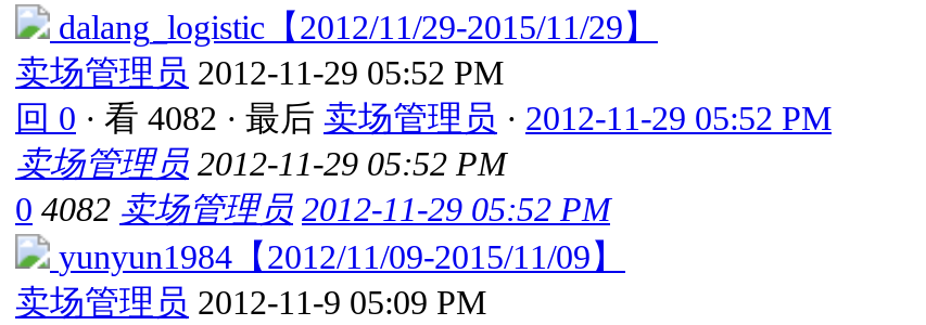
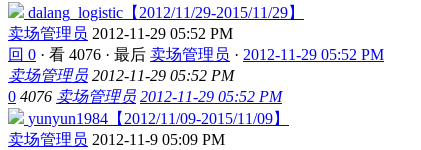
- 回 0 · 看 4082 · 最后卖场管理员· 2012-11-29 05:52 PM
+ 回 0 · 看 4076 · 最后卖场管理员· 2012-11-29 05:52 PM

- 0 4082 卖场管理员 2012-11-29 05:52 PM
+ 0 4076 卖场管理员 2012-11-29 05:52 PM
